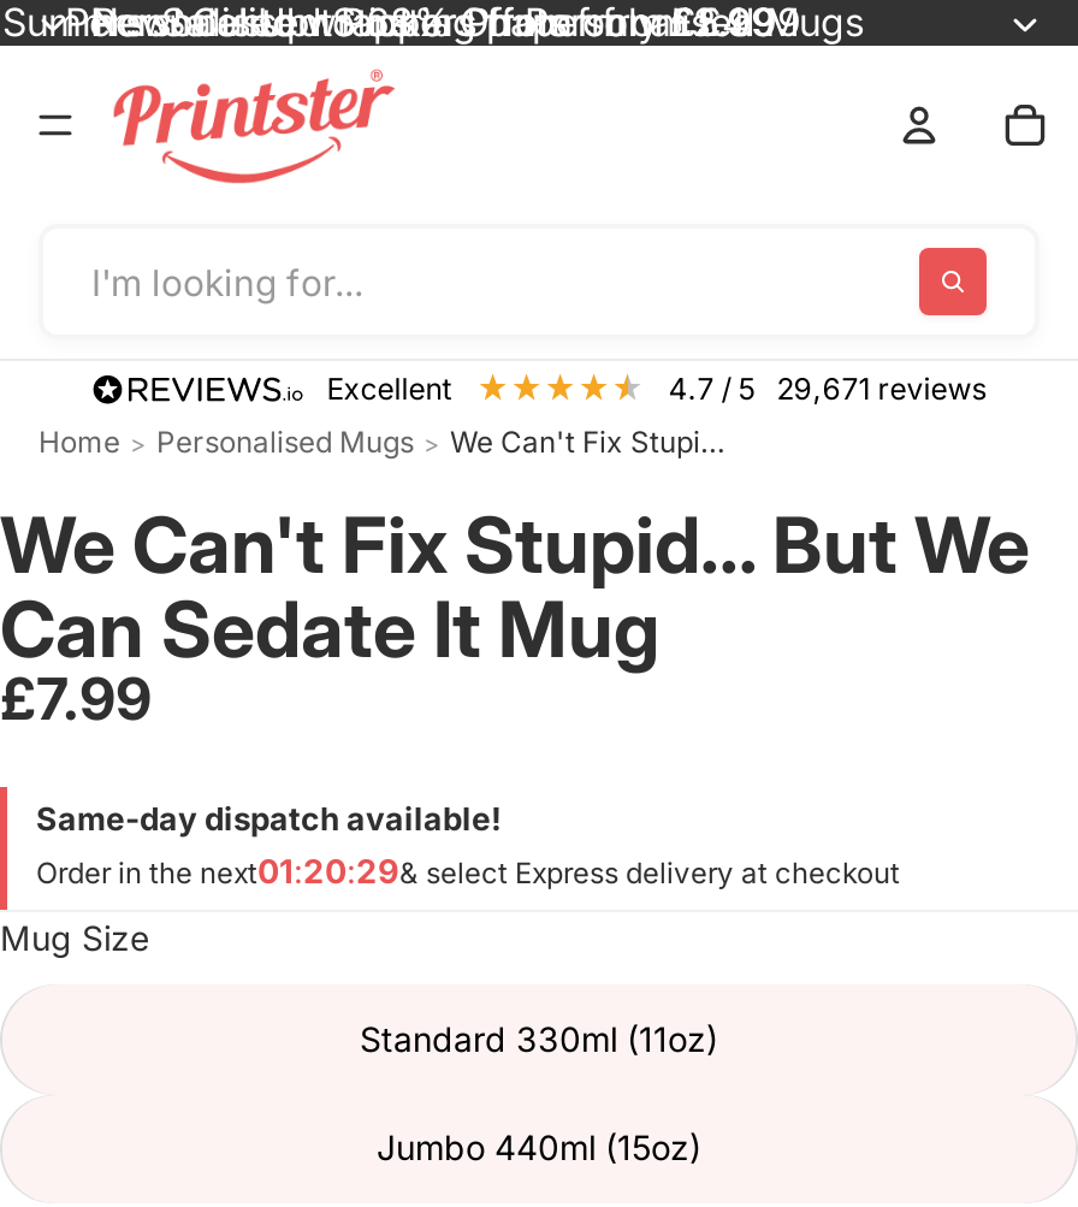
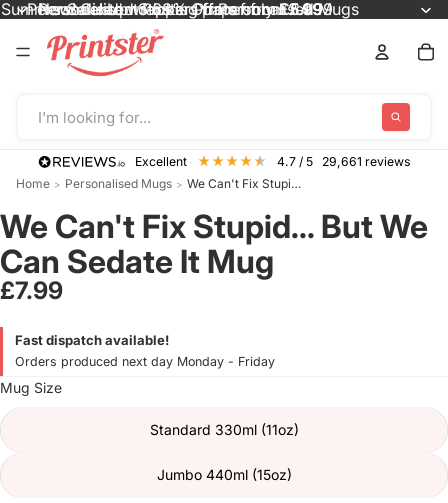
- 4.7 / 5 29,671 reviews
+ 4.7 / 5 29,661 reviews

- Same-day dispatch available!
- Order in the next01:20:29& select Express delivery at checkout
+ Fast dispatch available!
+ Orders produced next day Monday - Friday
